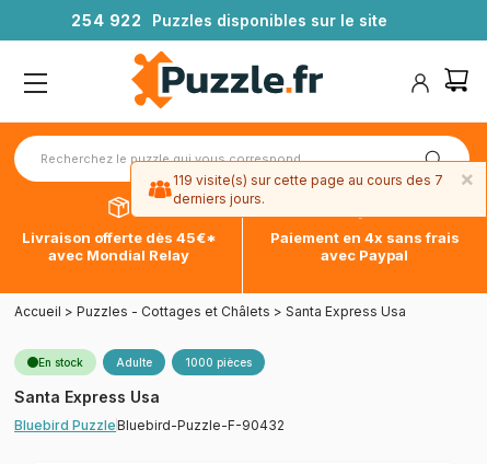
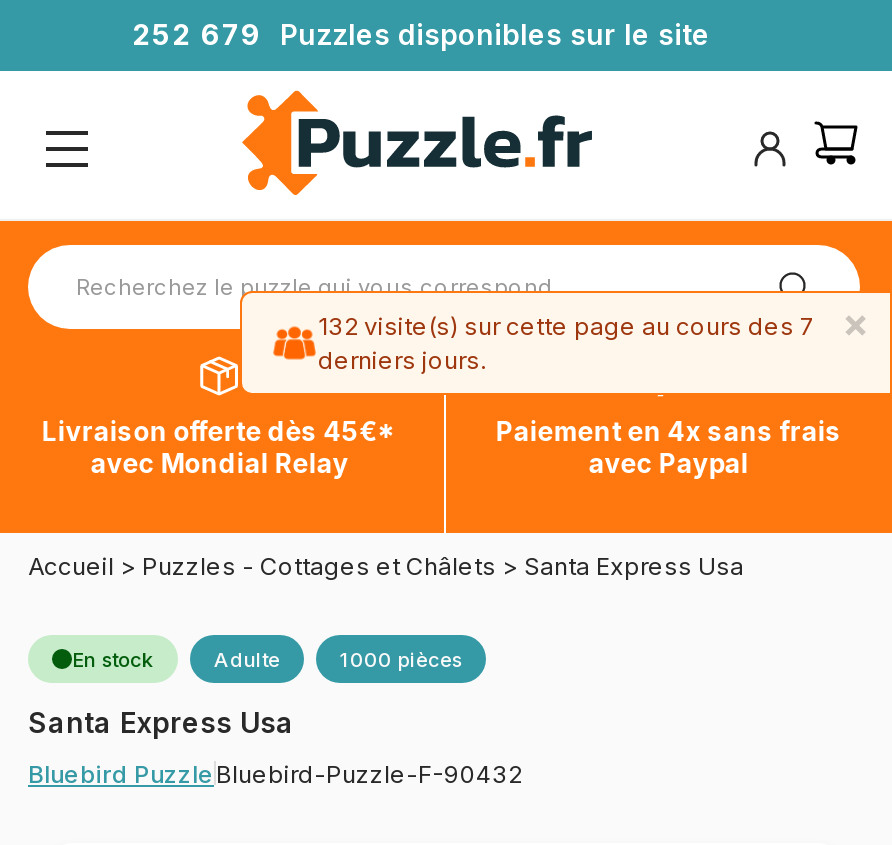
- 25 4 922 Puzzles disponibles sur le site
+ 25 2 679 Puzzles disponibles sur le site

- 119 visite(s) sur cette page au cours des 7
+ 132 visite(s) sur cette page au cours des 7
